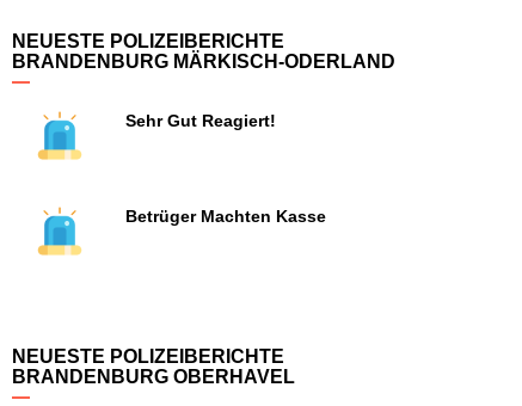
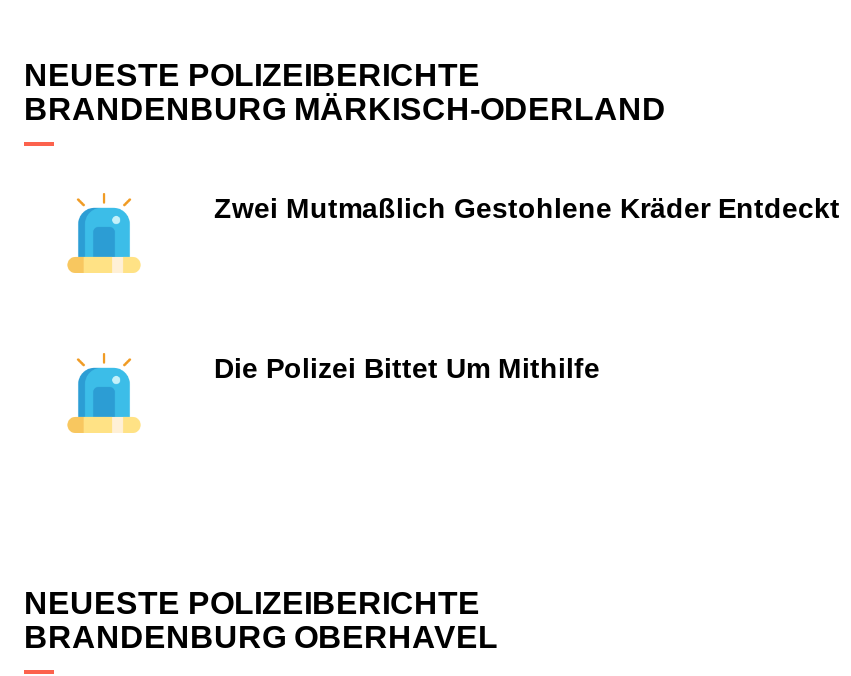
- Sehr Gut Reagiert!
+ Zwei Mutmaßlich Gestohlene Kräder Entdeckt

- Betrüger Machten Kasse
+ Die Polizei Bittet Um Mithilfe
